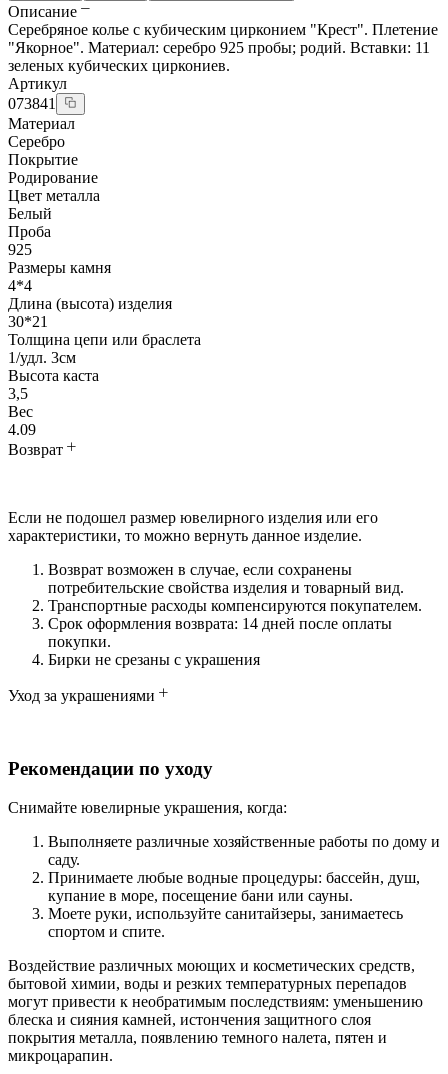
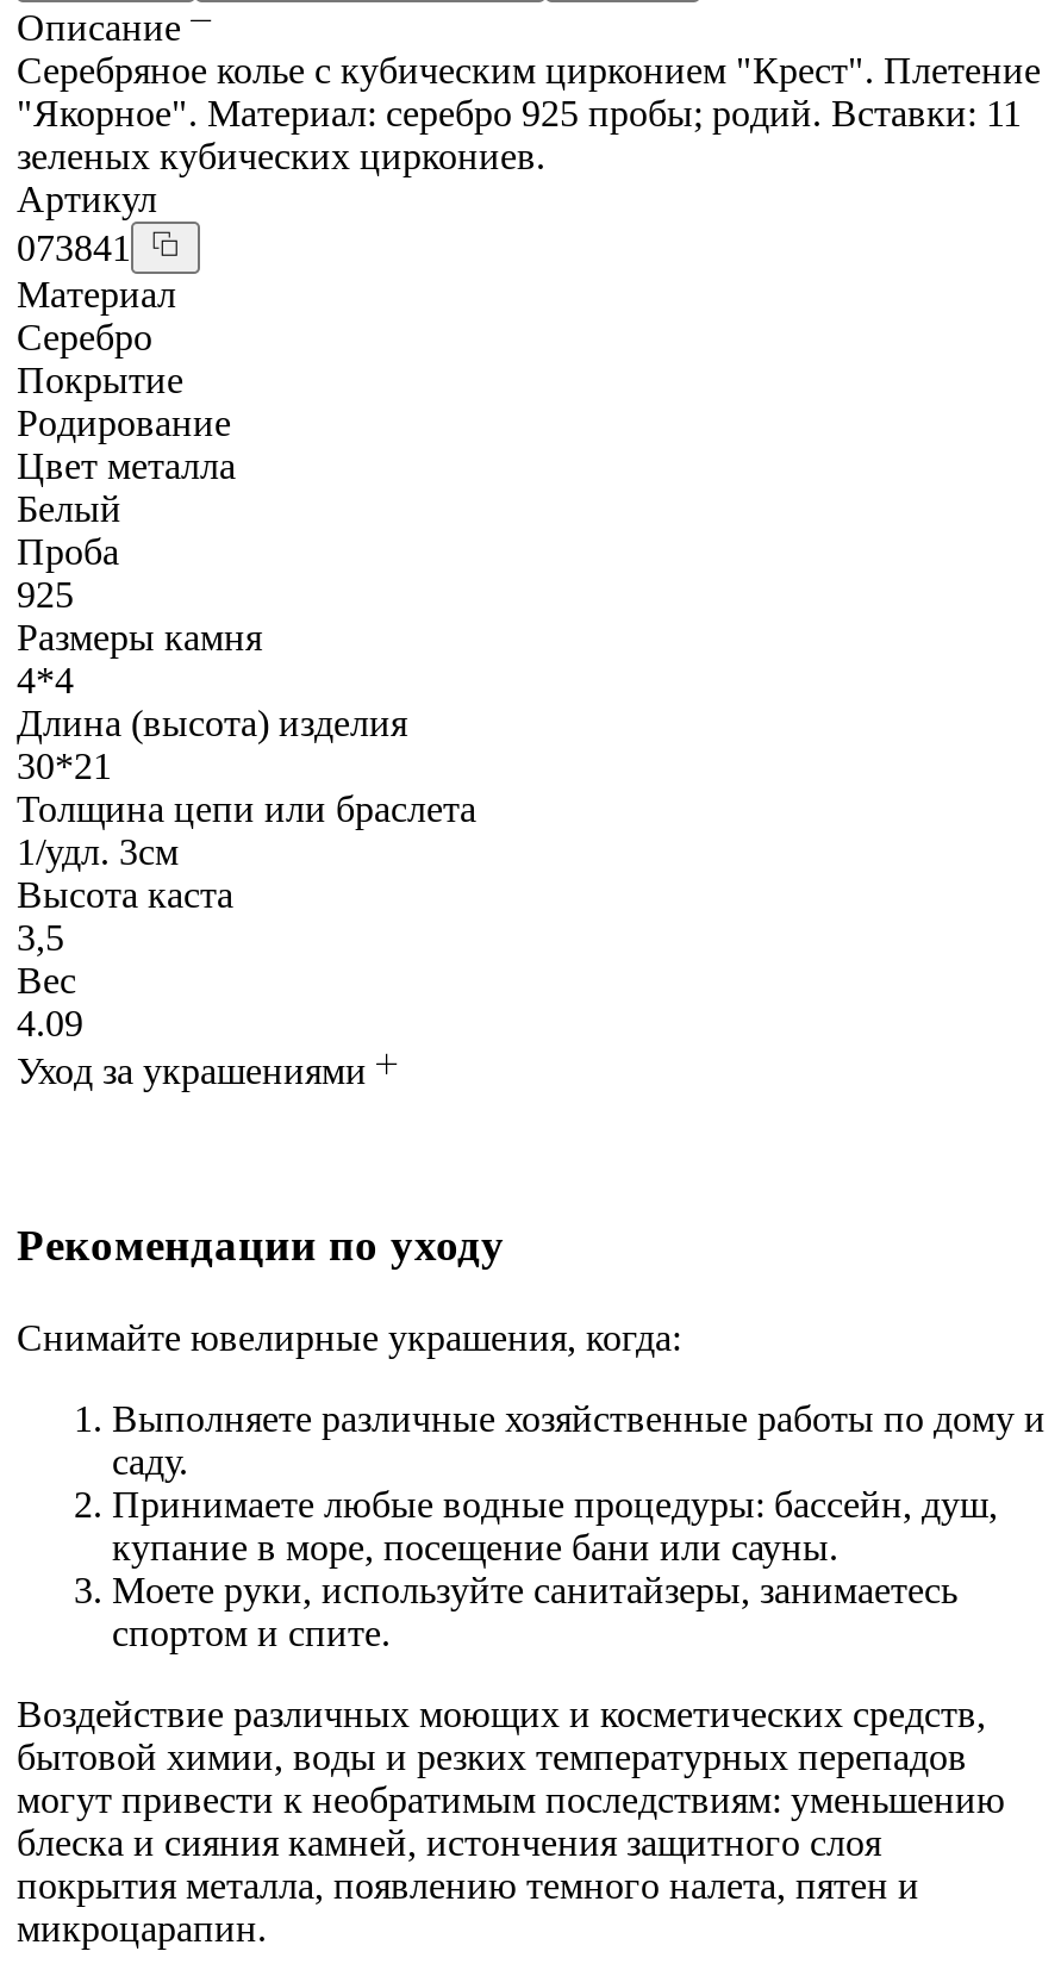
- Возврат

- Если не подошел размер ювелирного изделия или его
- характеристики, то можно вернуть данное изделие.
- Возврат возможен в случае, если сохранены
- потребительские свойства изделия и товарный вид.
- Транспортные расходы компенсируются покупателем.
- Срок оформления возврата: 14 дней после оплаты
- покупки.
- Бирки не срезаны с украшения
